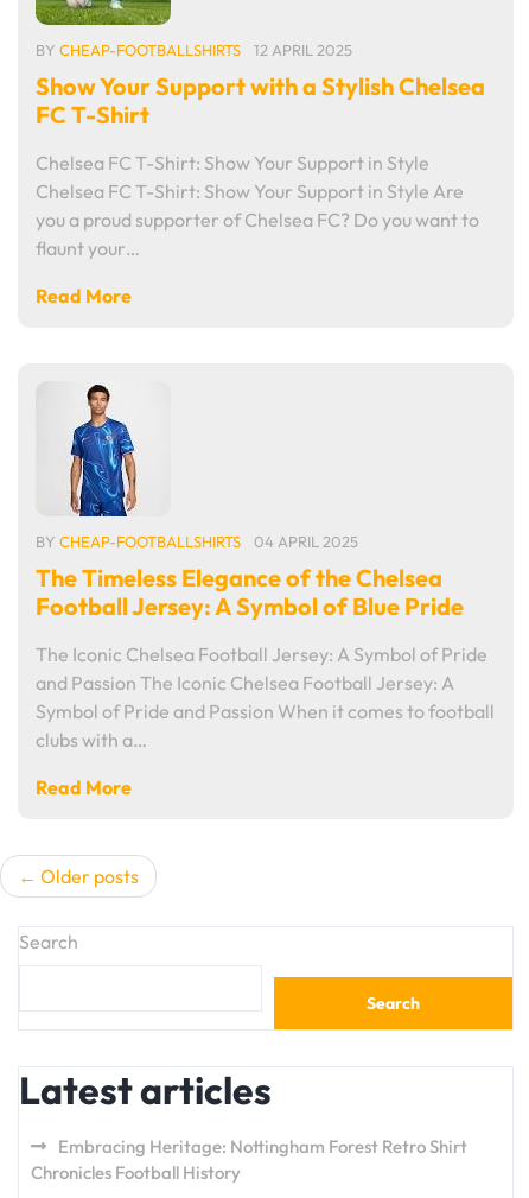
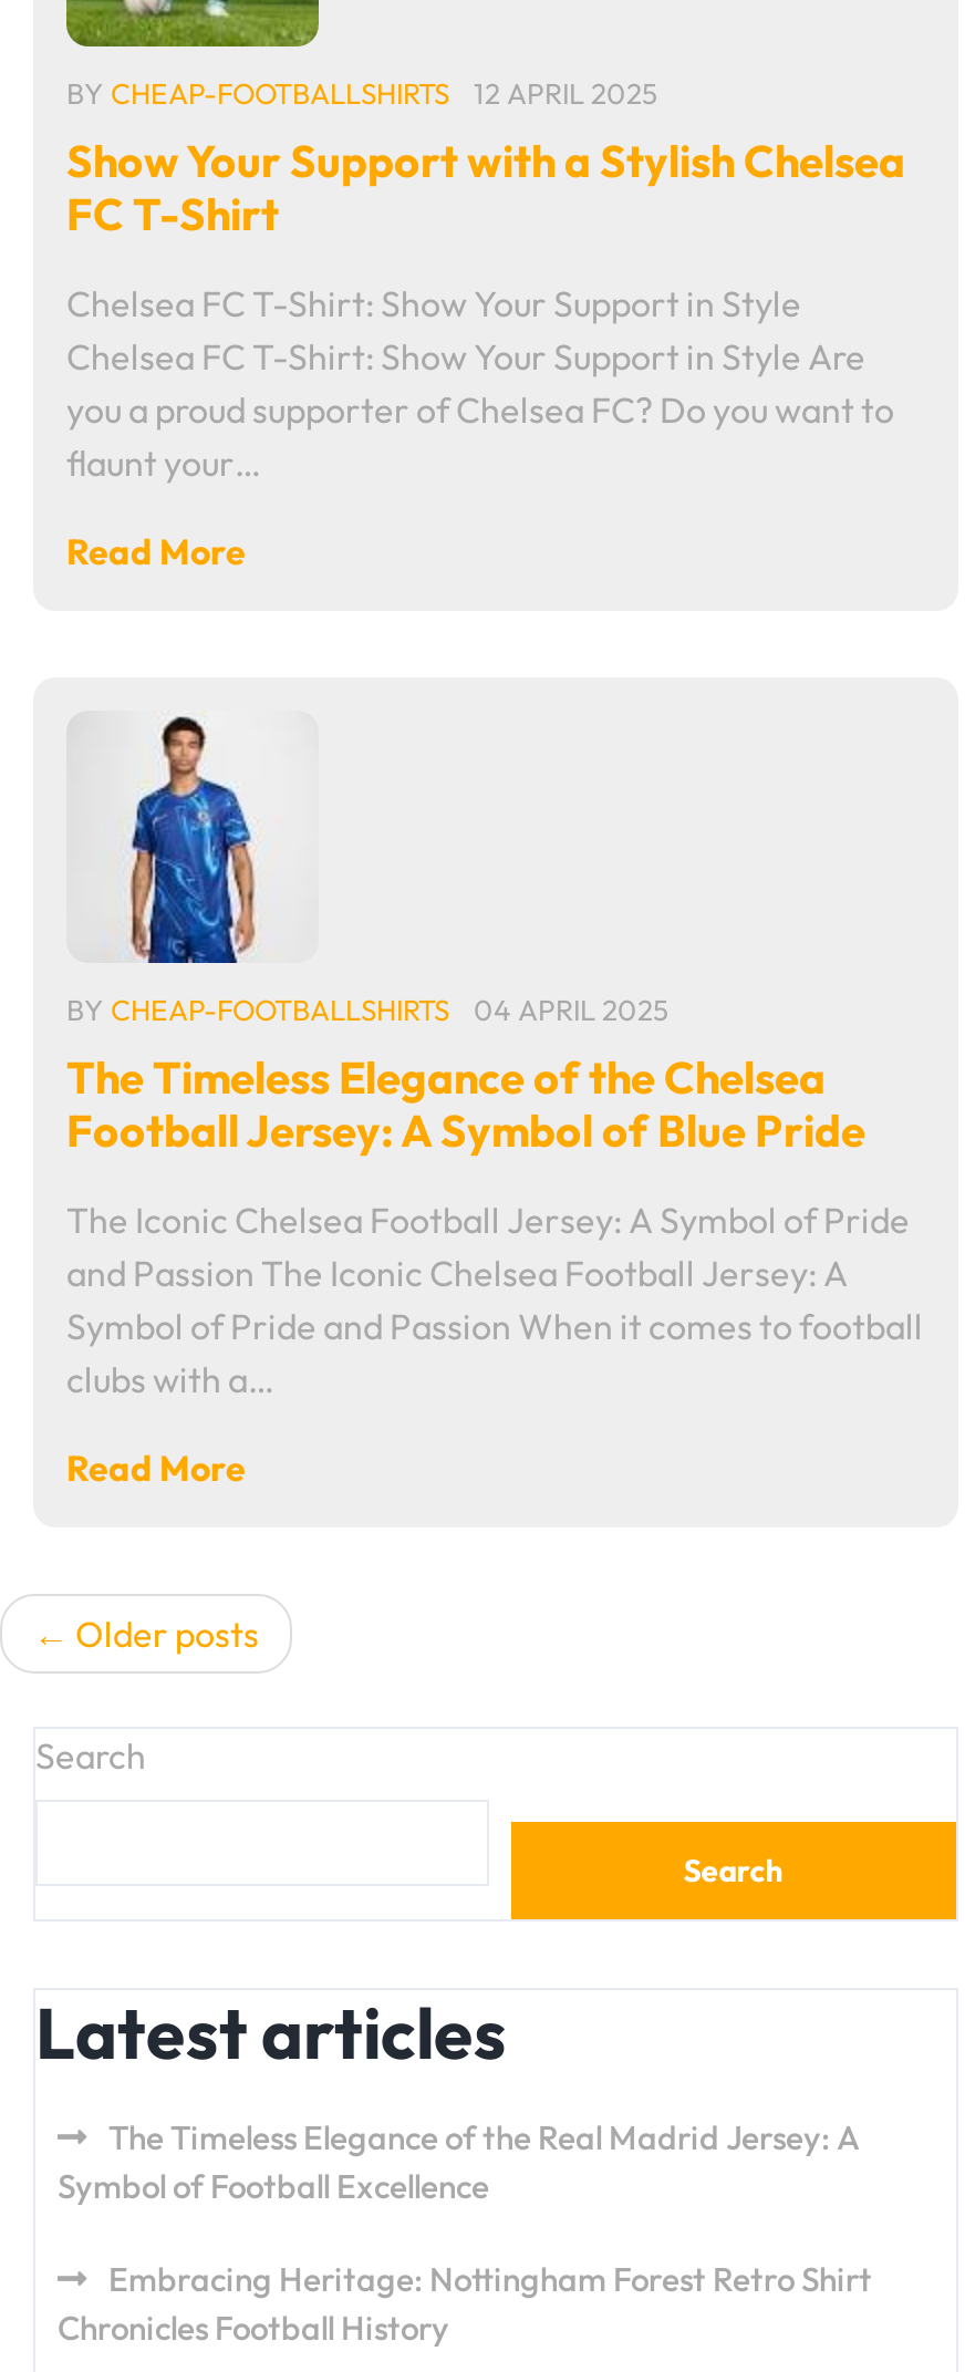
+ The Timeless Elegance of the Real Madrid Jersey: A
+ Symbol of Football Excellence
